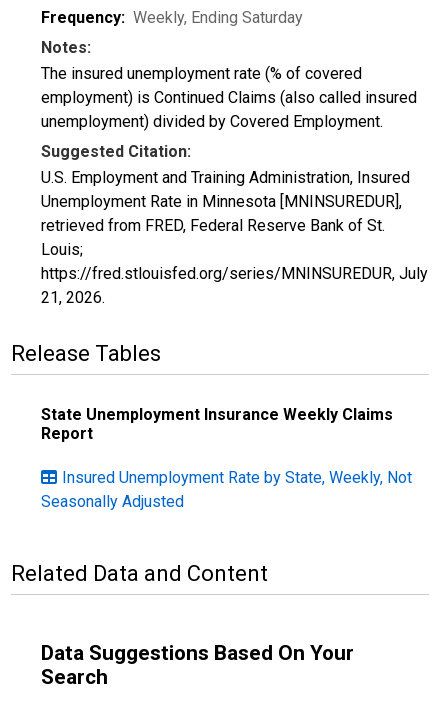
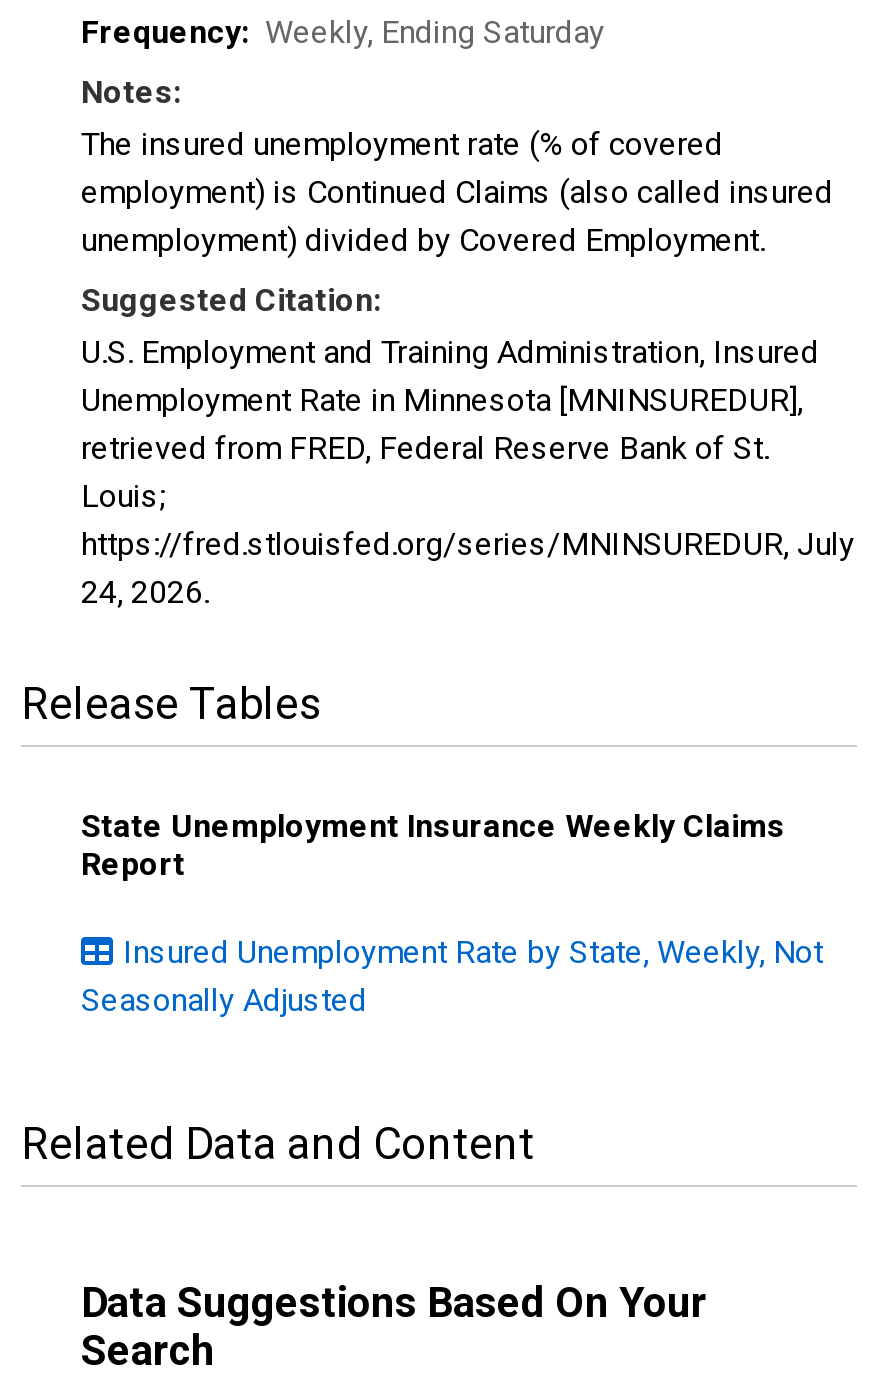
- 21, 2026.
+ 24, 2026.
